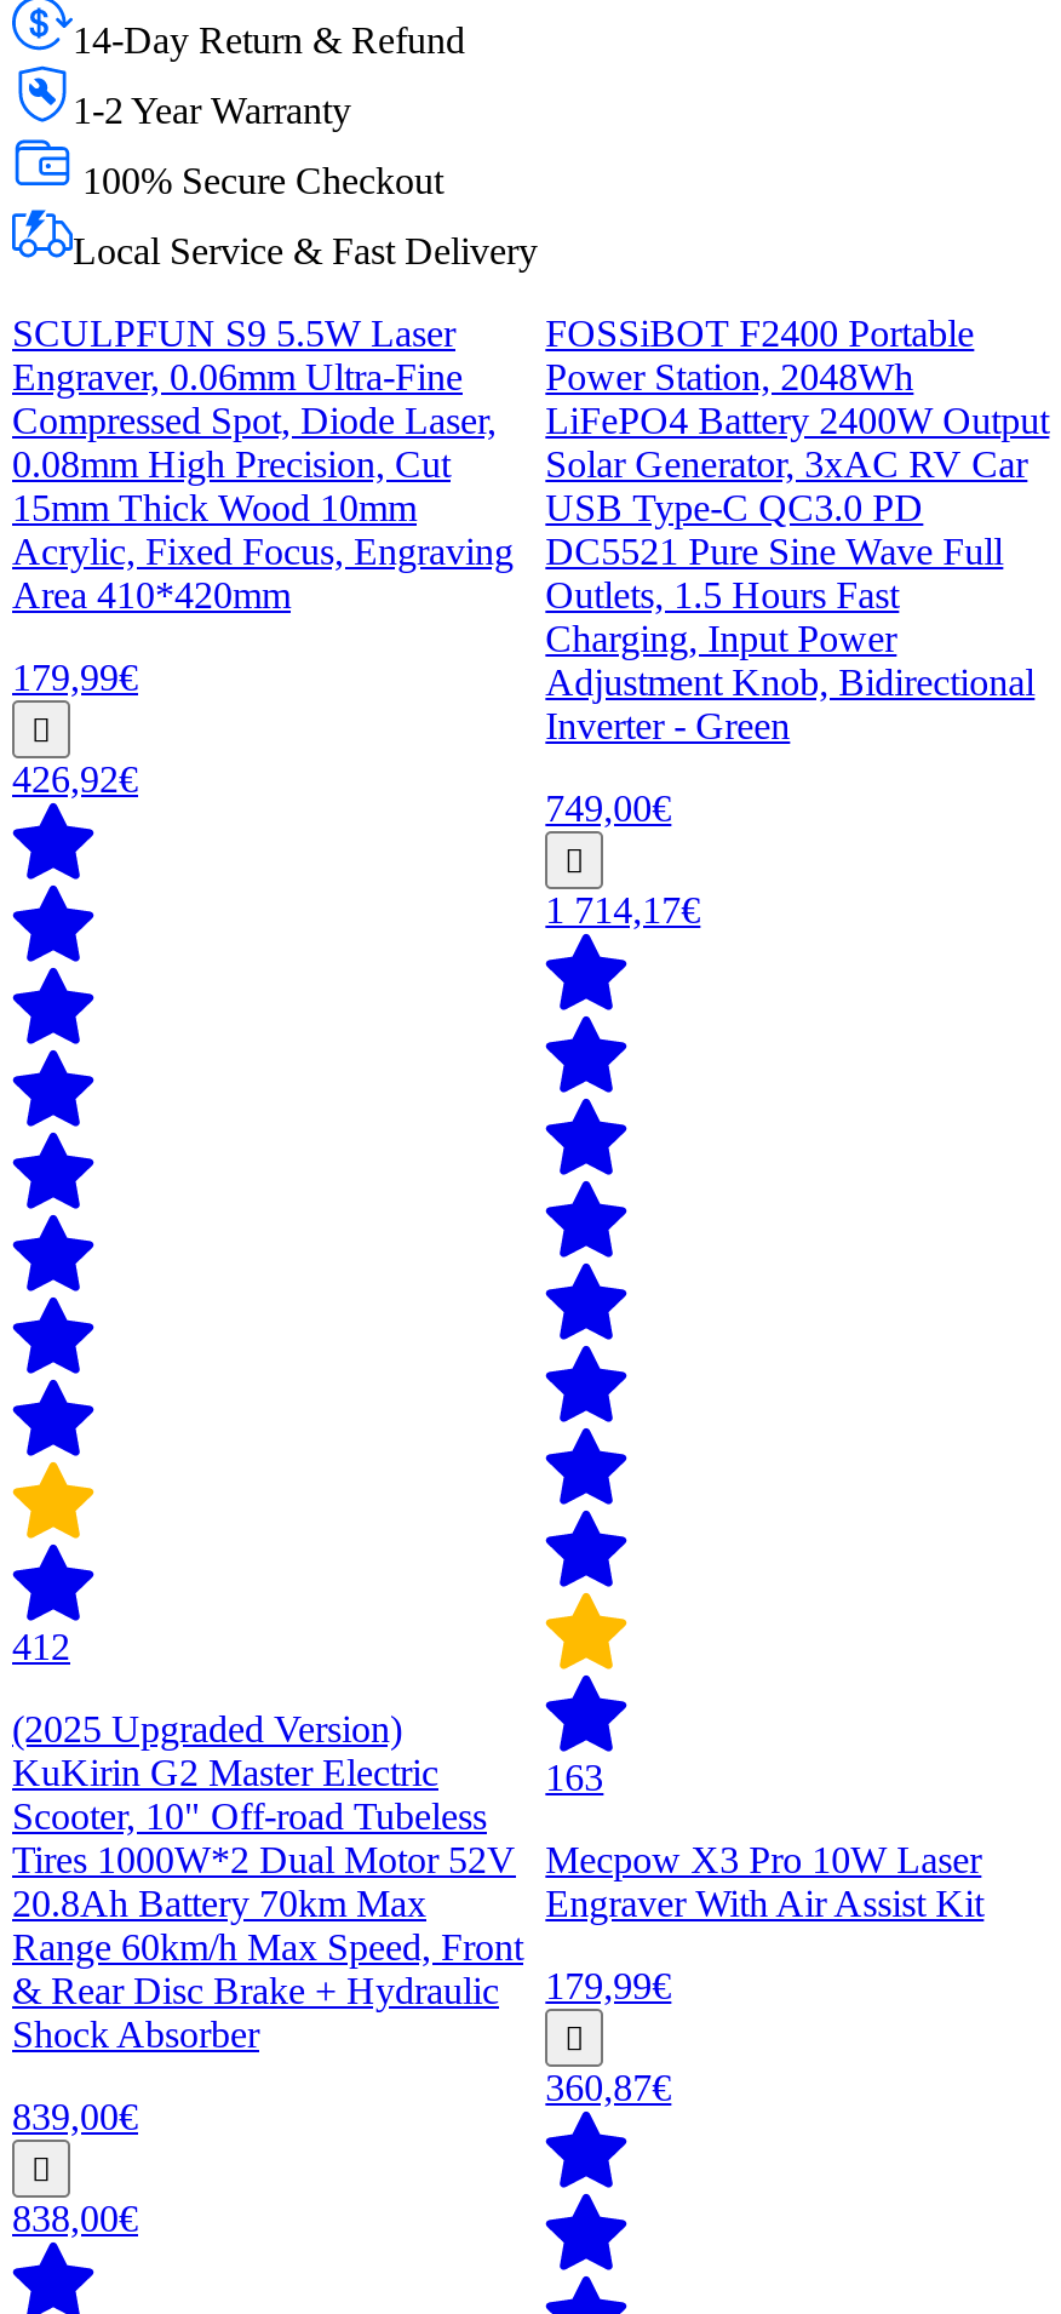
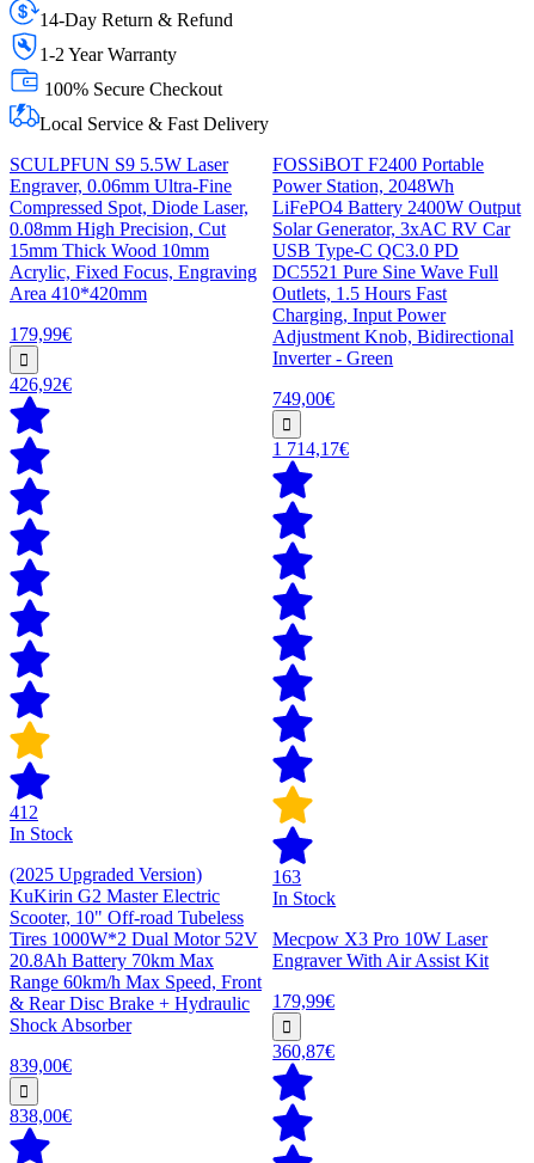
+ In Stock

+ In Stock
